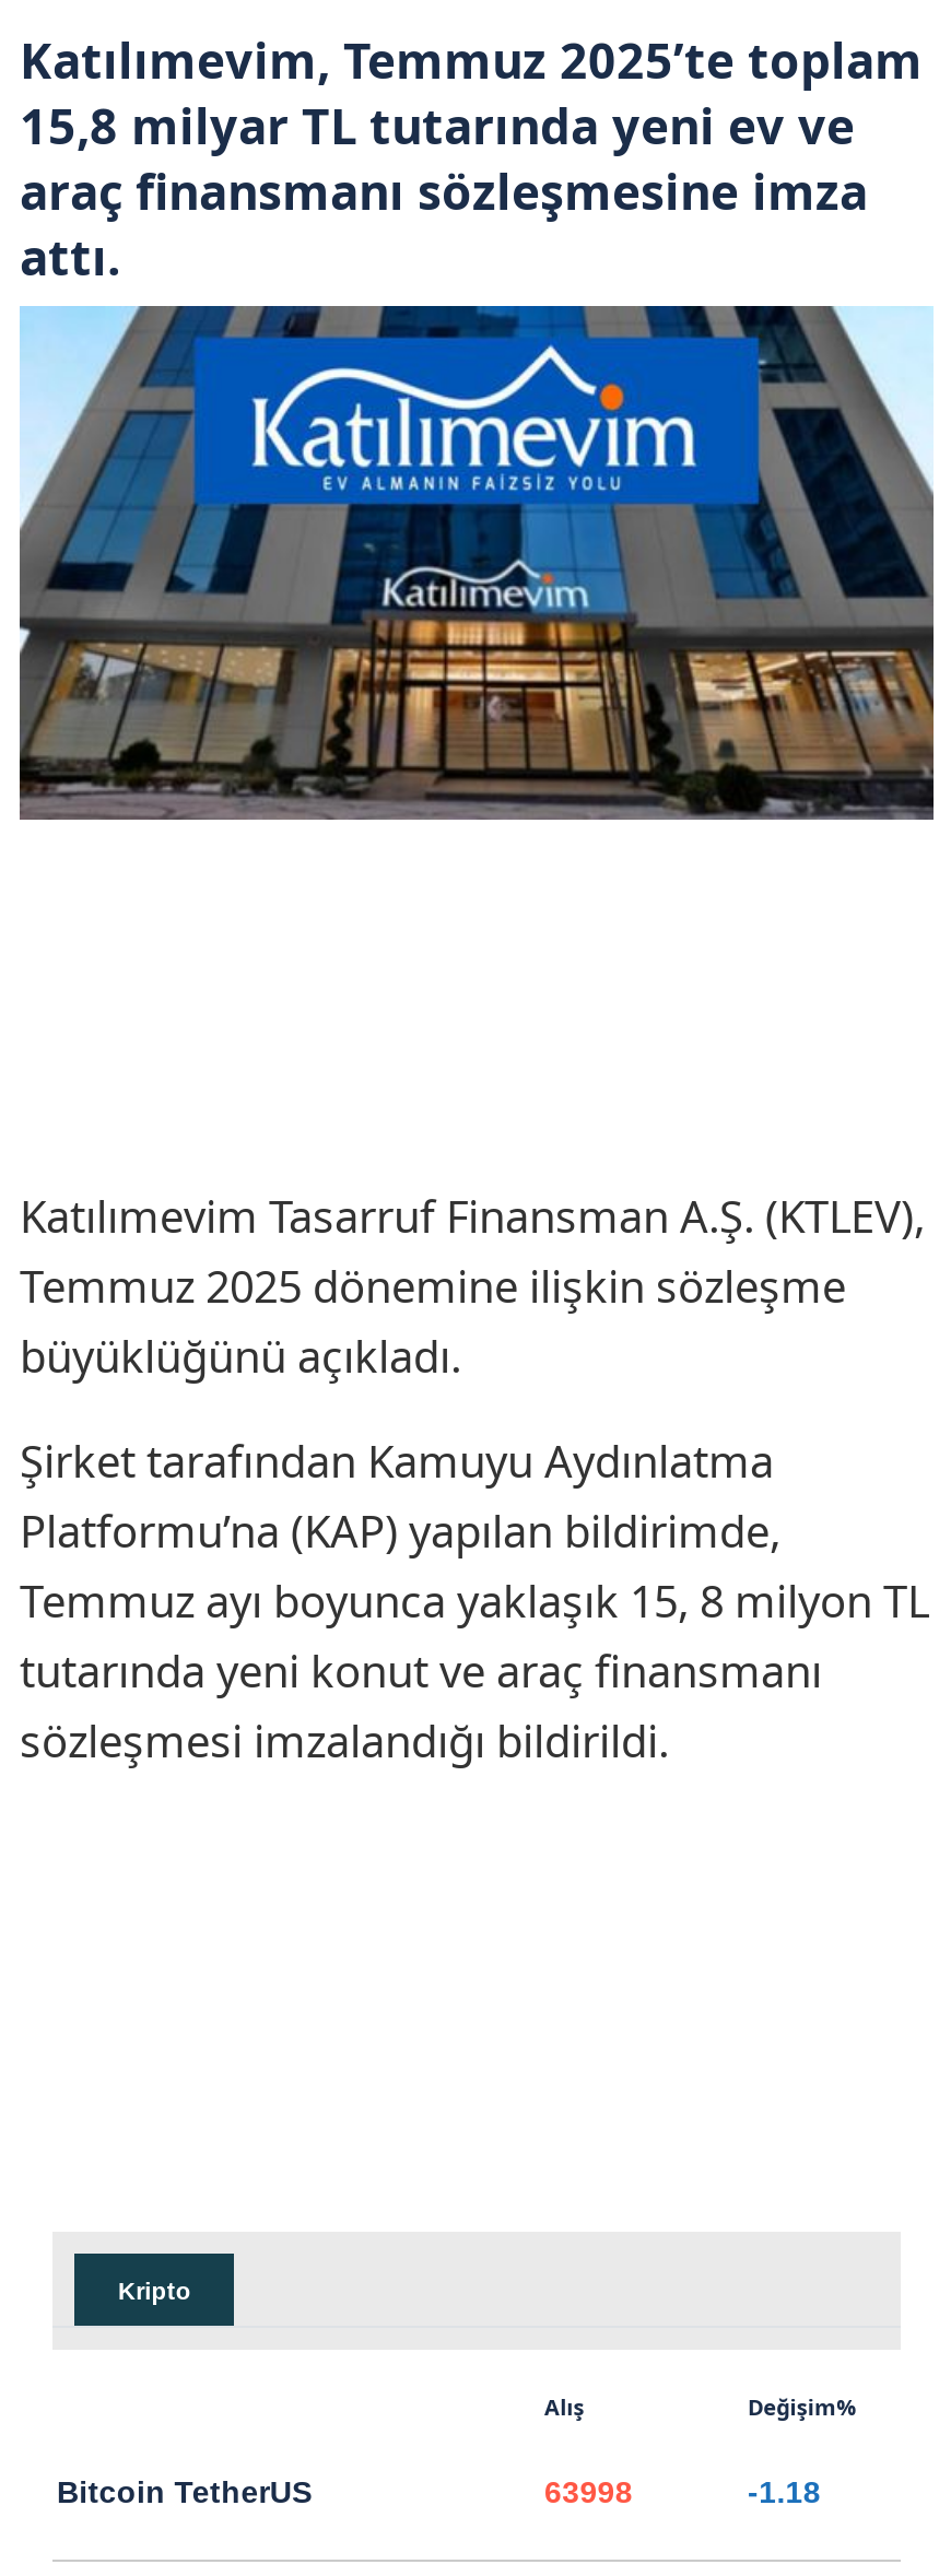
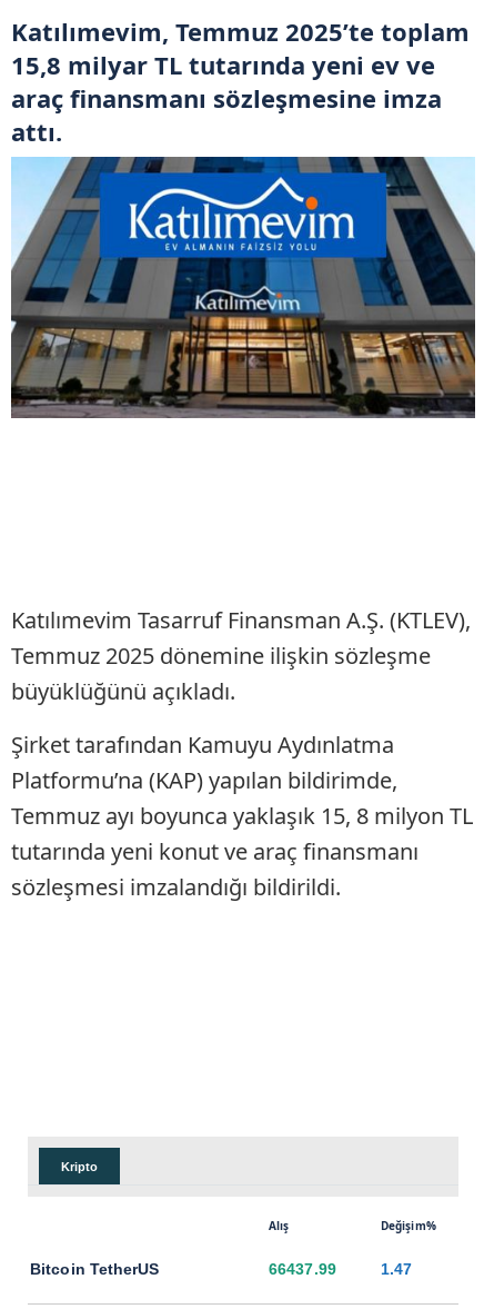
- 63998
+ 66437.99

- -1.18
+ 1.47
